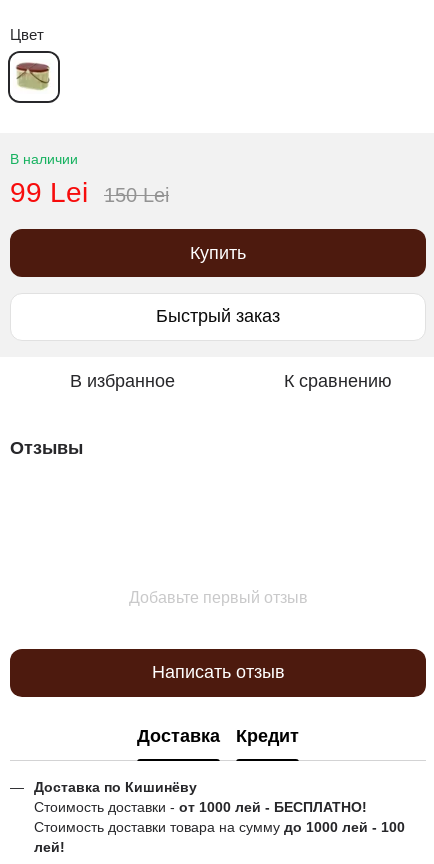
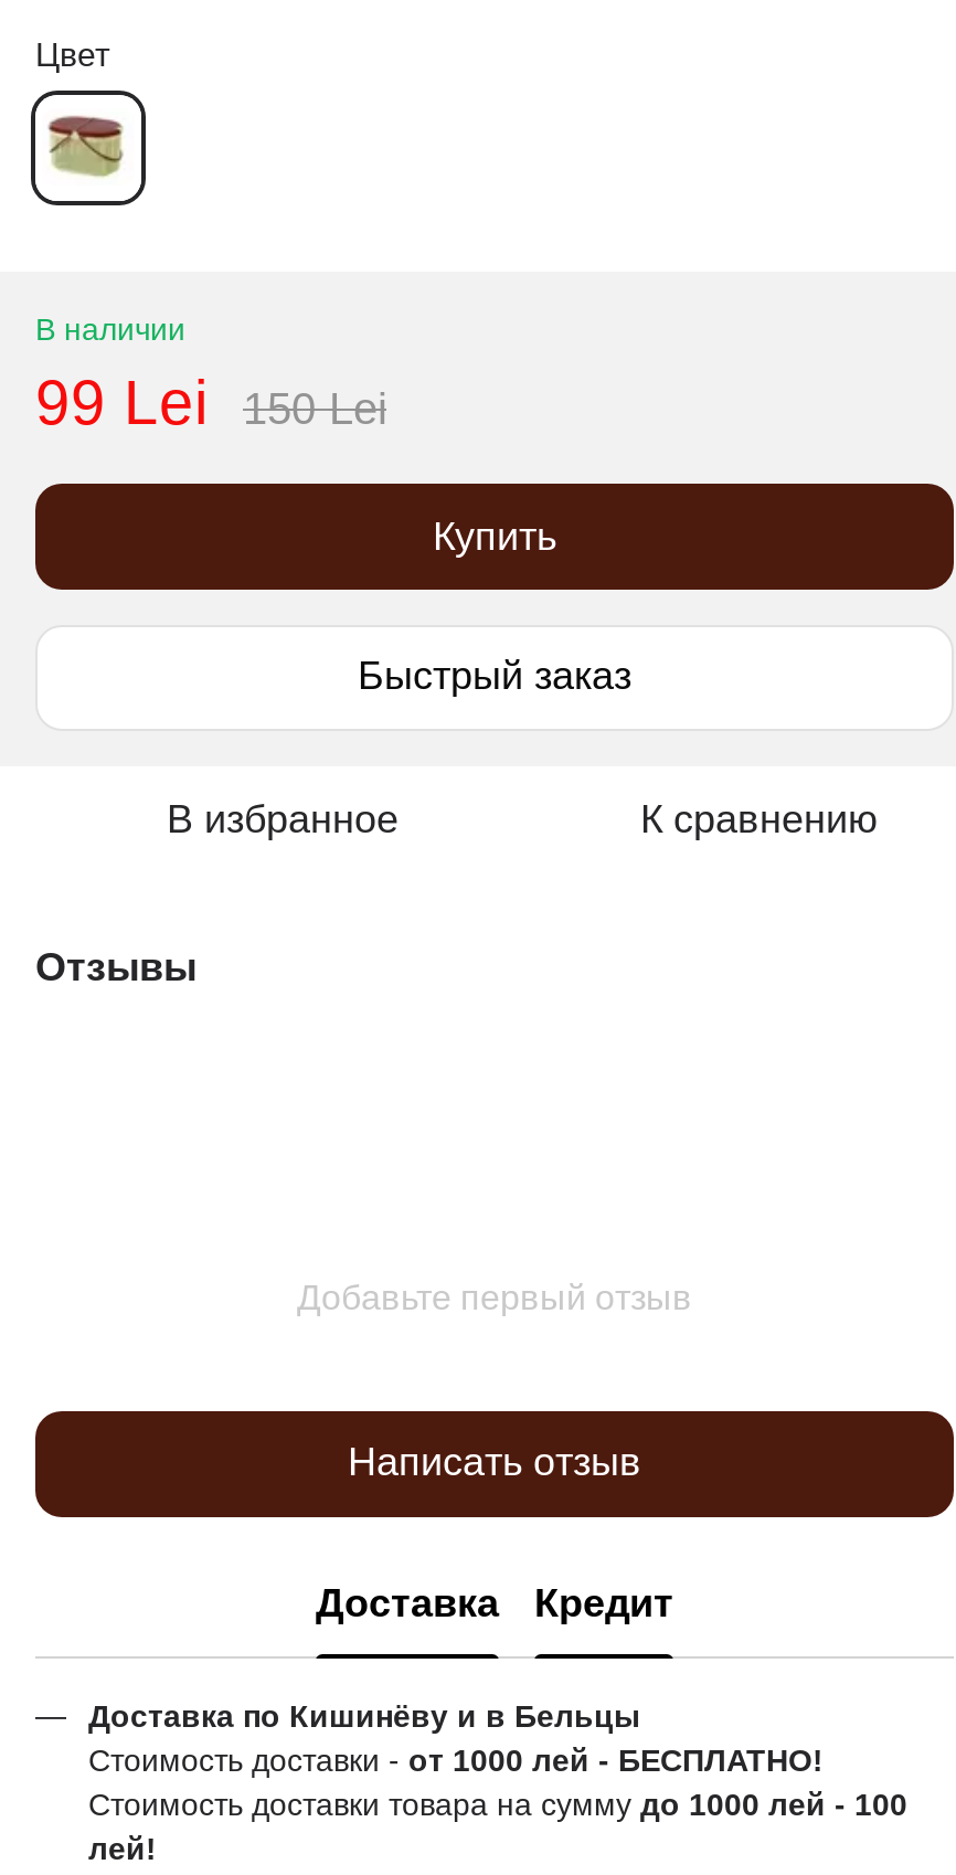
- Доставка по Кишинёву
+ Доставка по Кишинёву и в Бельцы
